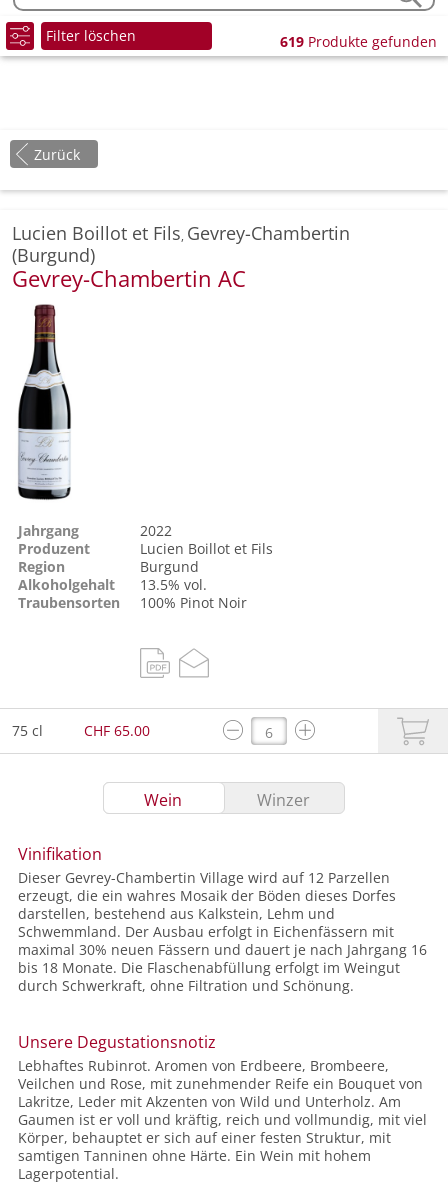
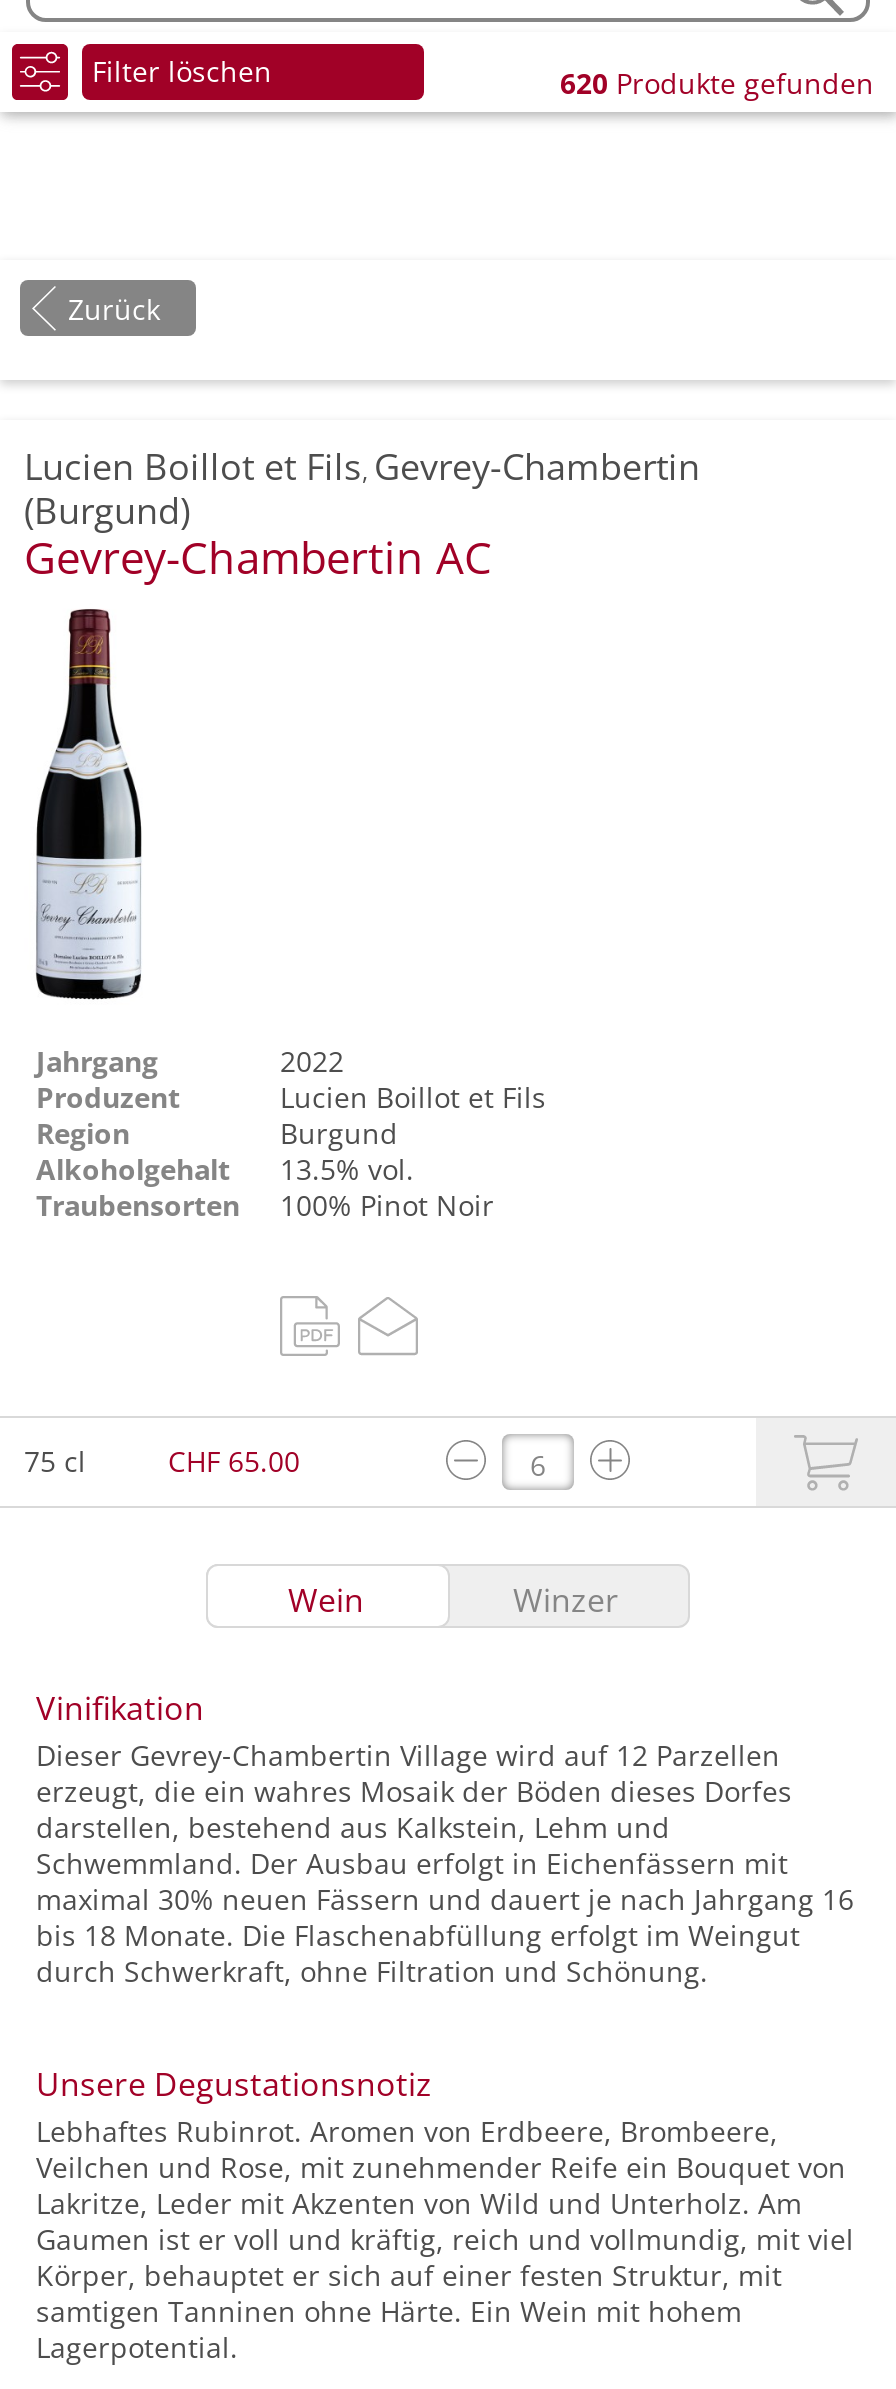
- 619 Produkte gefunden
+ 620 Produkte gefunden
